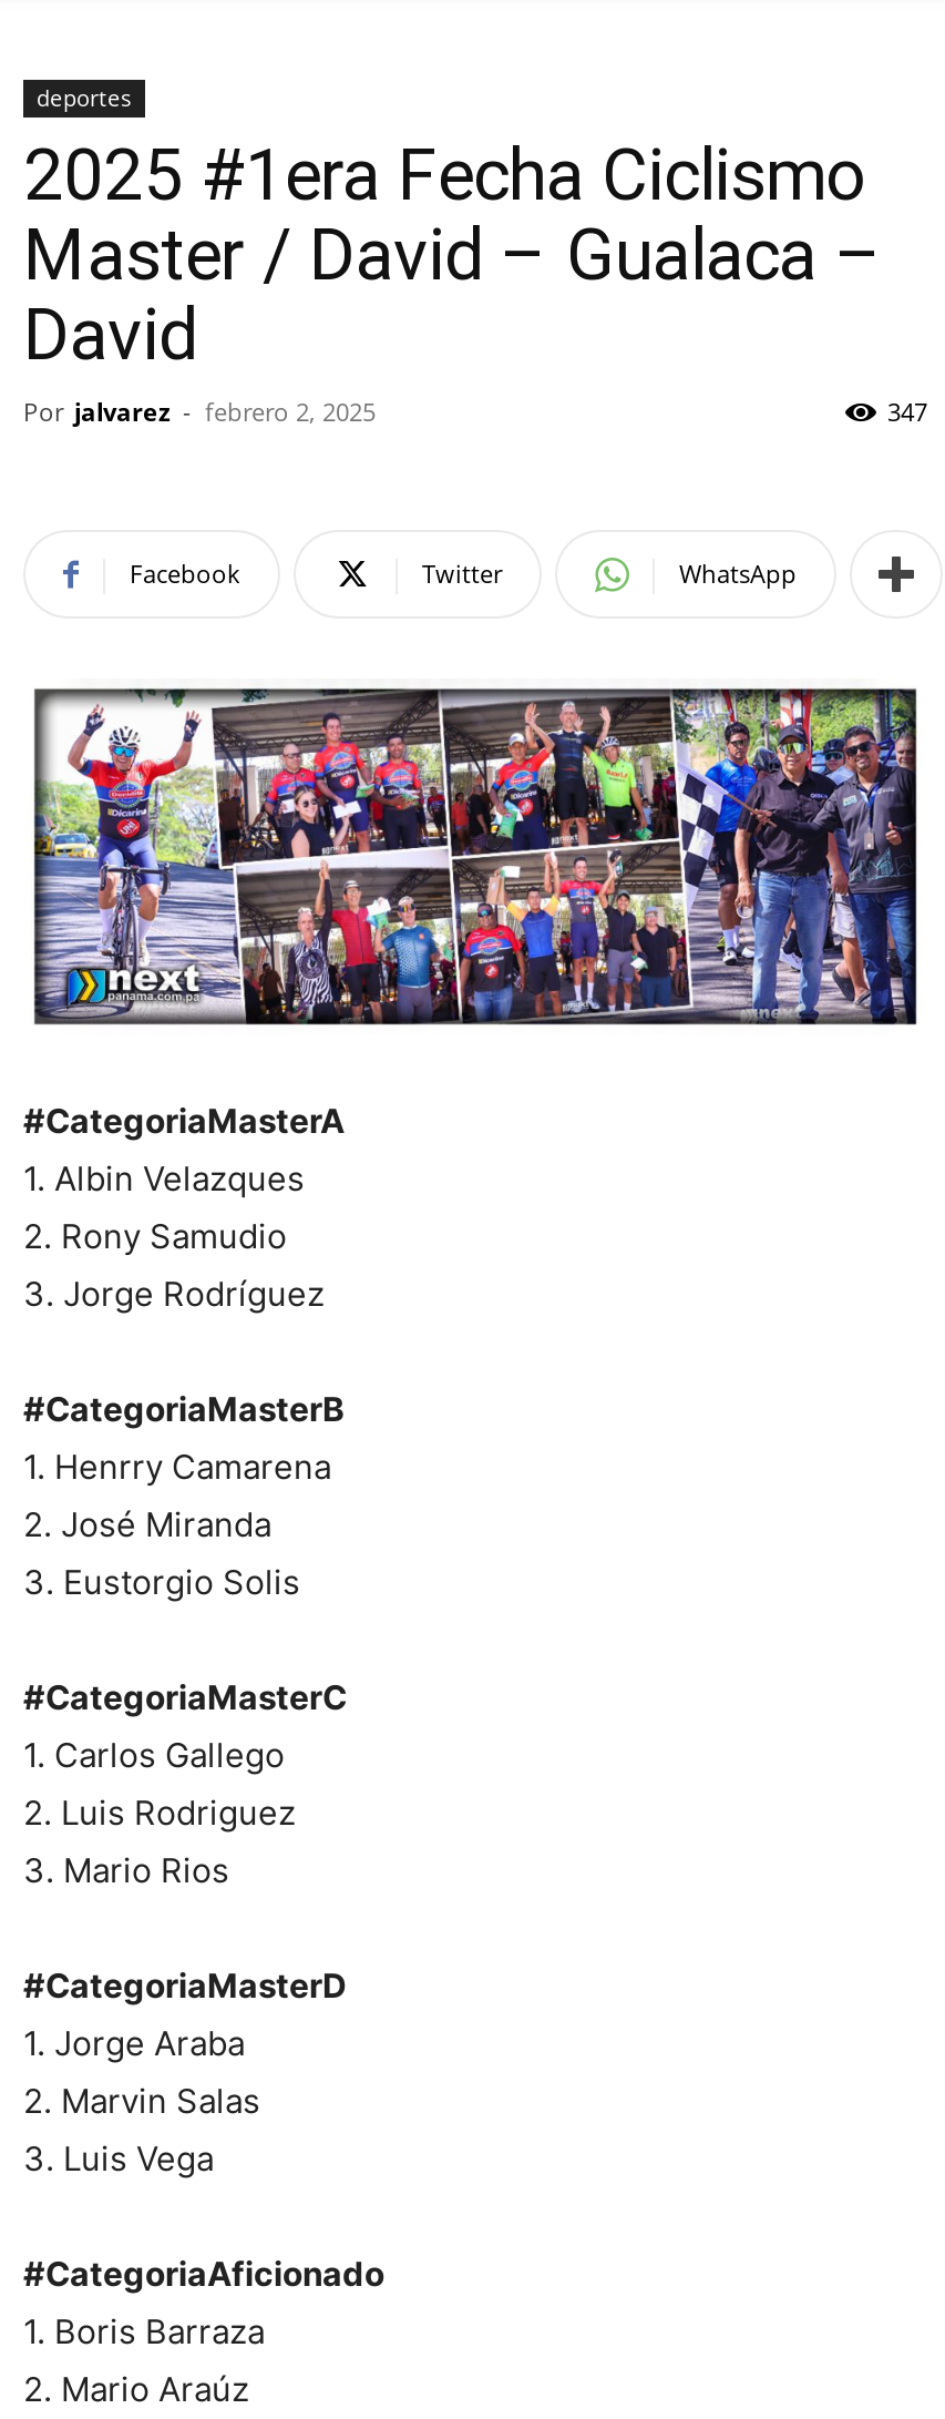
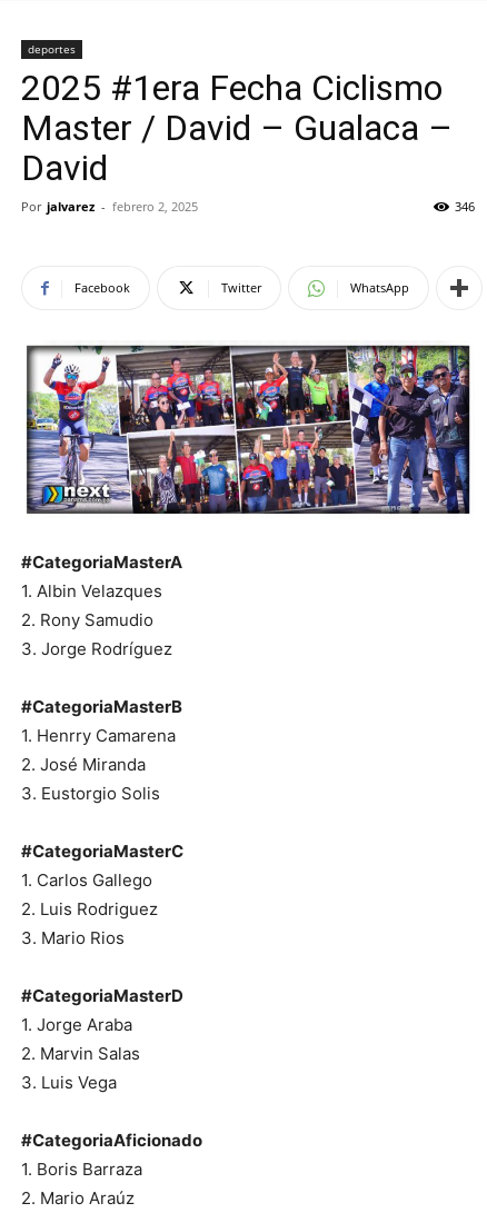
- 347
+ 346
